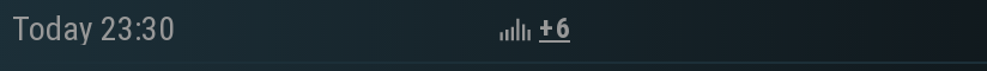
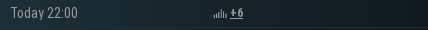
- Today 23:30
+ Today 22:00
